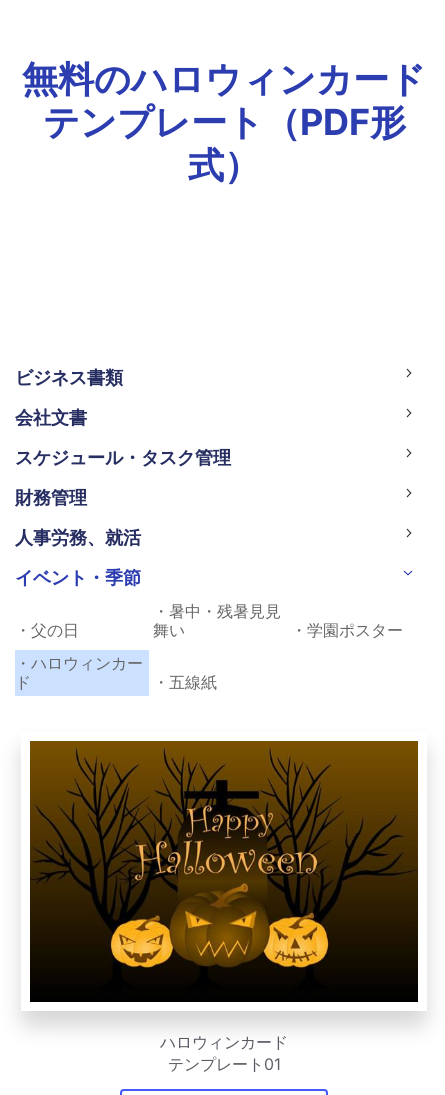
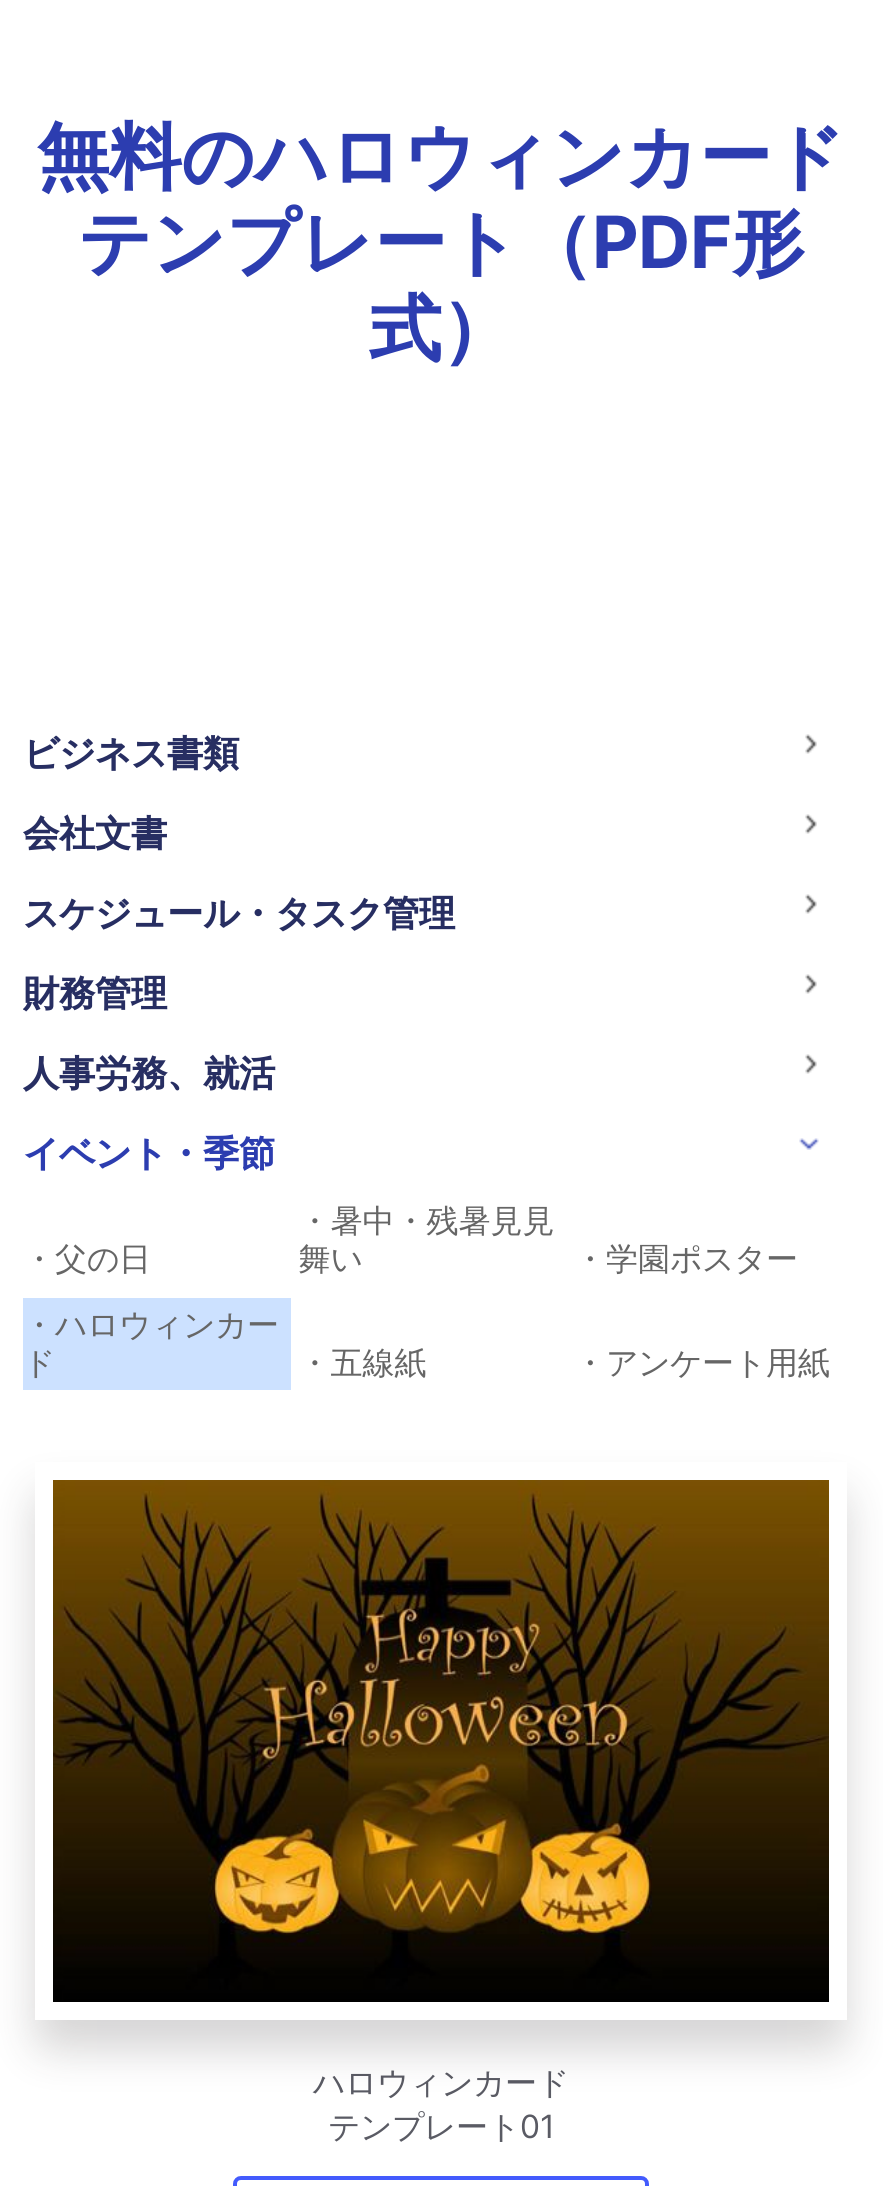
+ ・アンケート用紙
